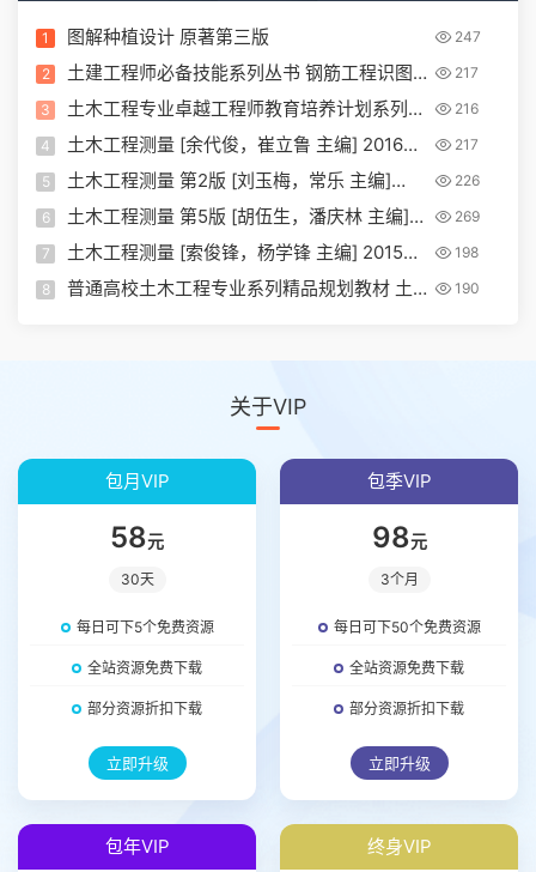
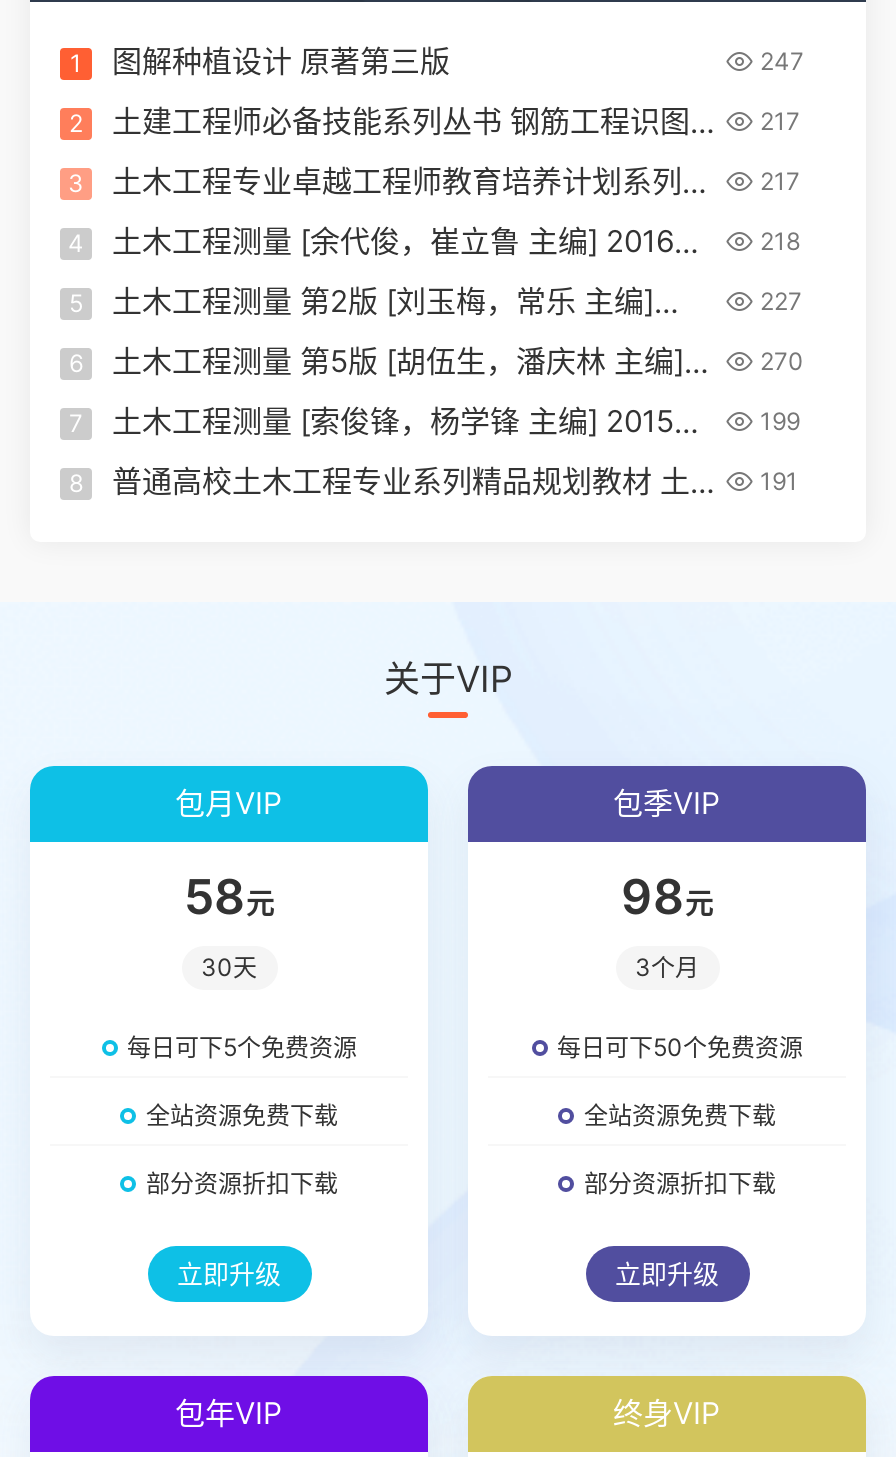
- 3 土木工程专业卓越工程师教育培养计划系列教 216
+ 3 土木工程专业卓越工程师教育培养计划系列教 217

- 217
+ 218

- 226
+ 227

- 269
+ 270

- 7 土木工程测量 [索俊锋，杨学锋 主编] 2015年 198
+ 7 土木工程测量 [索俊锋，杨学锋 主编] 2015年 199

- 190
+ 191
